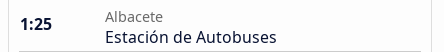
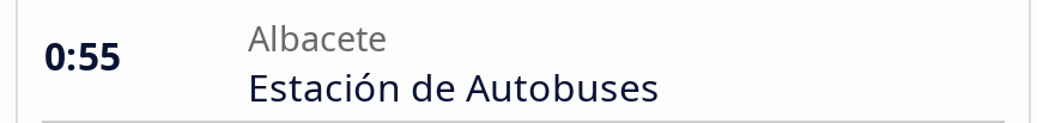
- 1:25
+ 0:55
